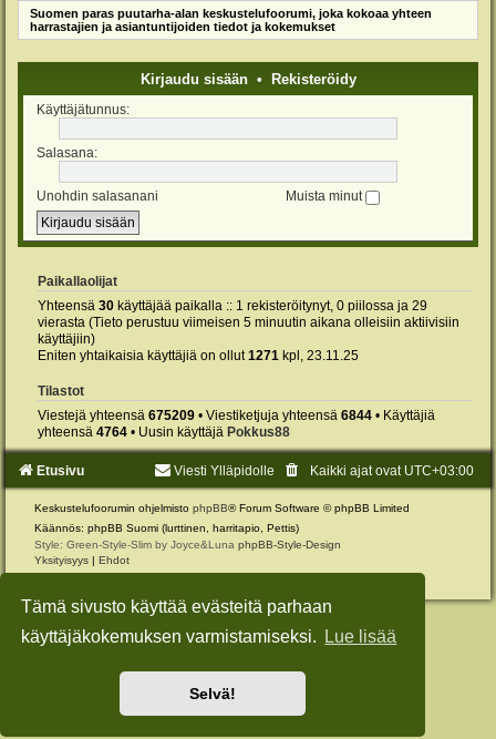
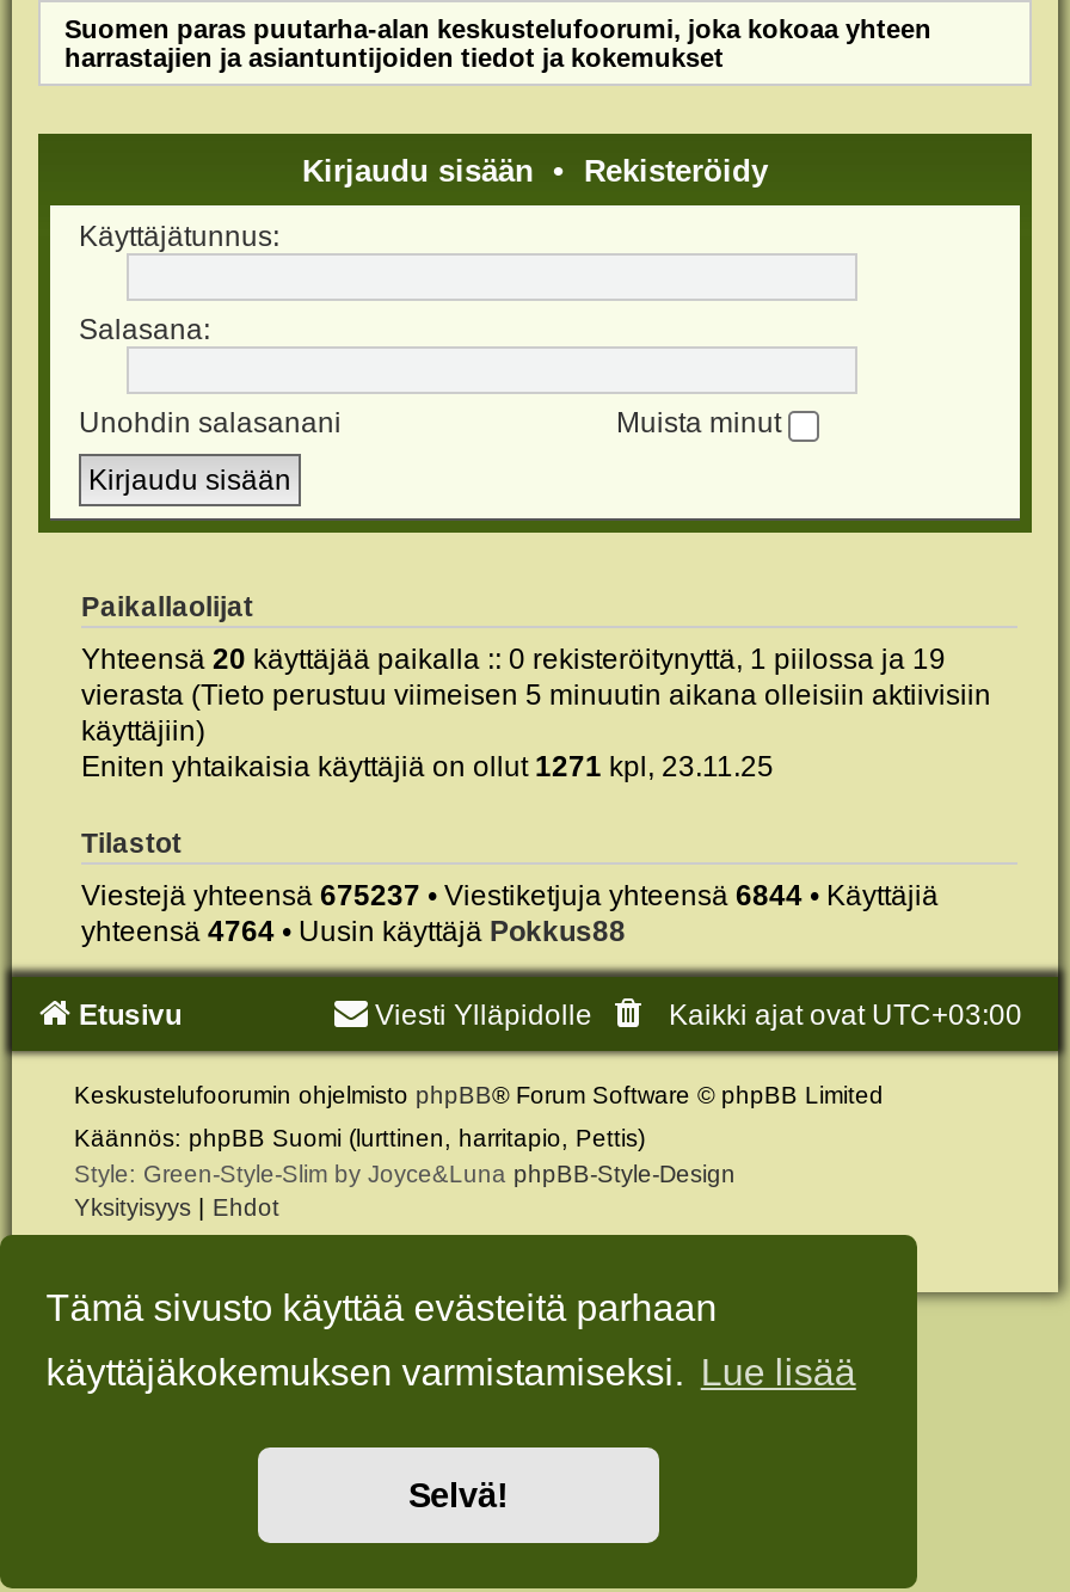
- Yhteensä 30 käyttäjää paikalla :: 1 rekisteröitynyt, 0 piilossa ja 29
+ Yhteensä 20 käyttäjää paikalla :: 0 rekisteröitynyttä, 1 piilossa ja 19

- Viestejä yhteensä 675209 • Viestiketjuja yhteensä 6844 • Käyttäjiä
+ Viestejä yhteensä 675237 • Viestiketjuja yhteensä 6844 • Käyttäjiä
